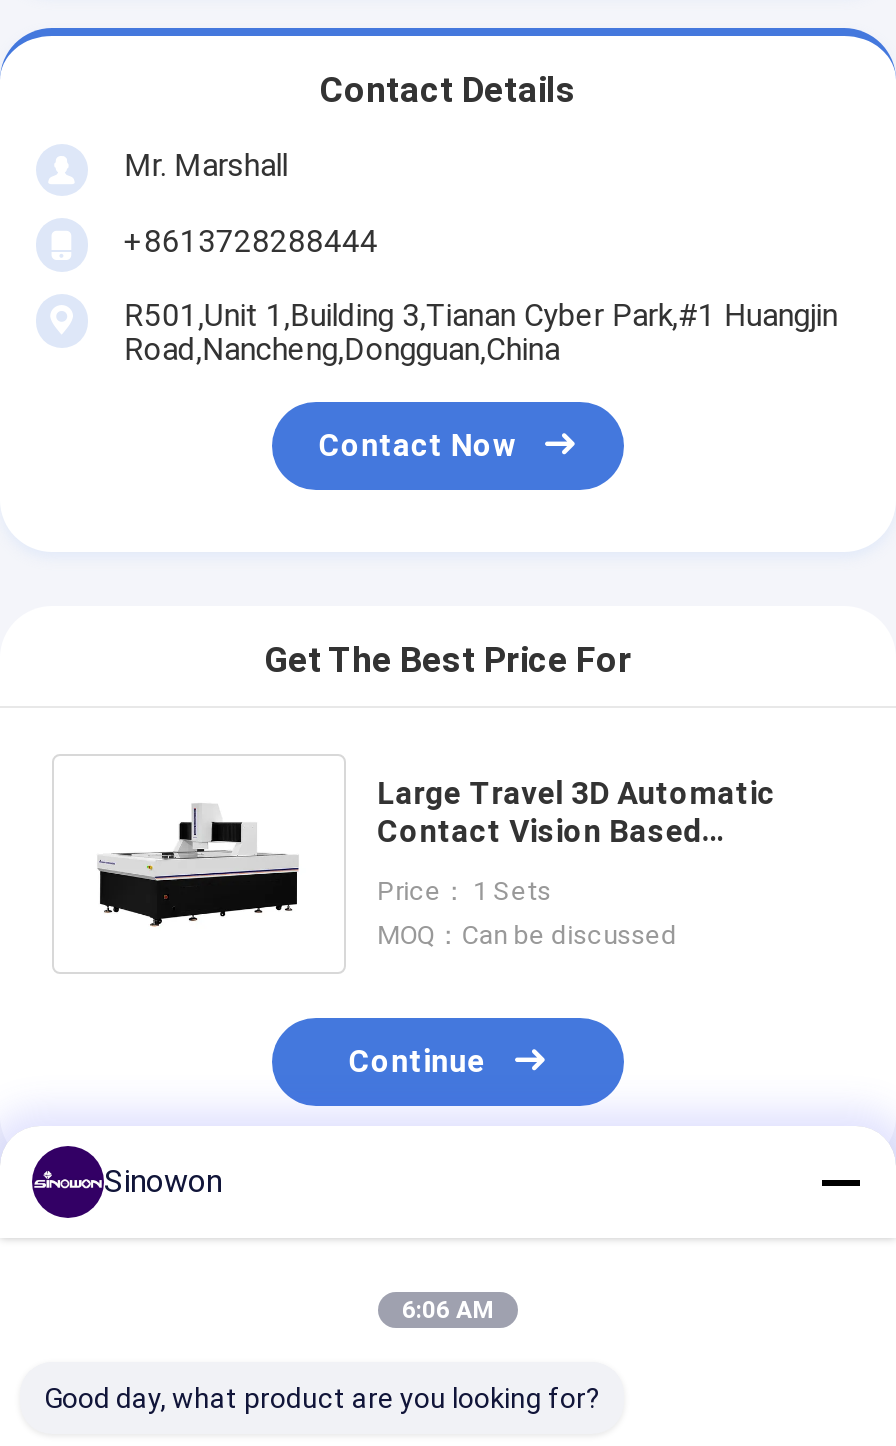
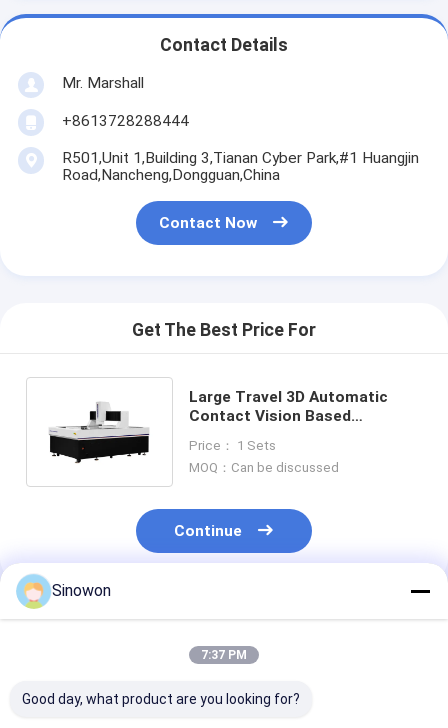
- [image]
+ [image]

- 6:06 AM
+ 7:37 PM
